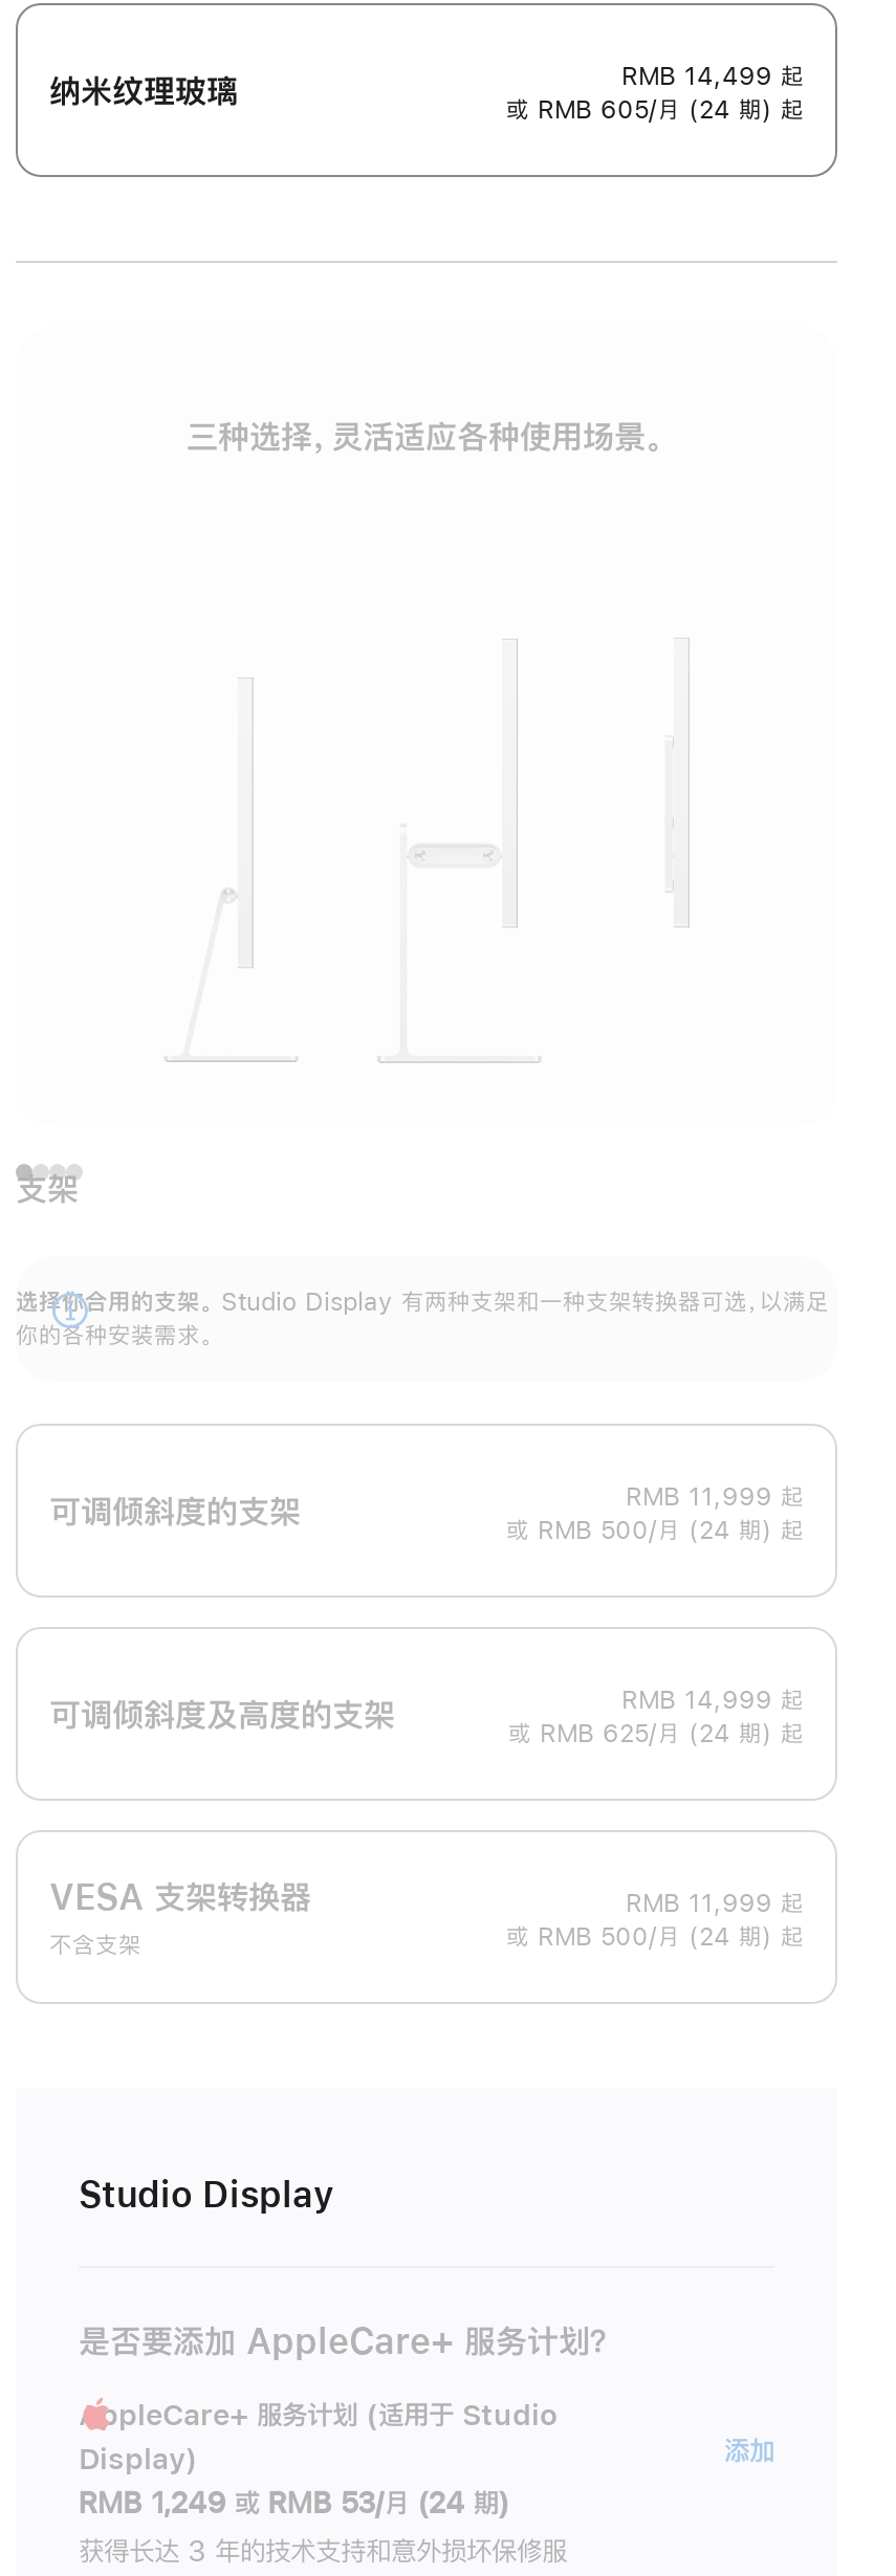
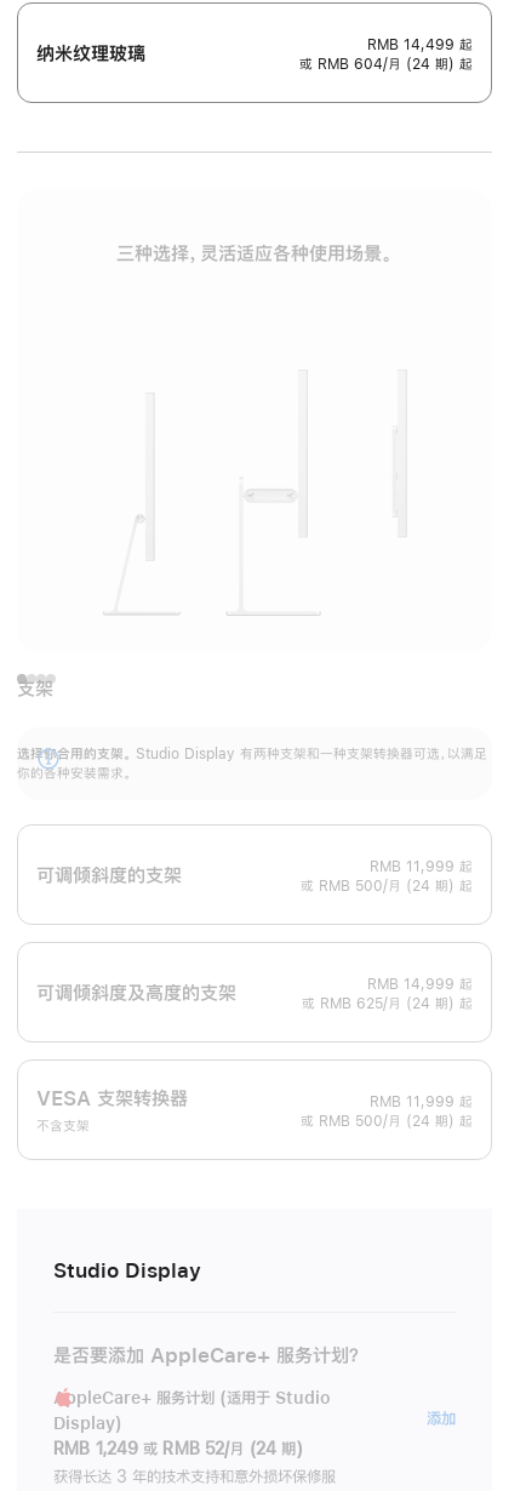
- 或 RMB 605/月 (24 期) 起
+ 或 RMB 604/月 (24 期) 起

- RMB 1,249 或 RMB 53/月 (24 期)
+ RMB 1,249 或 RMB 52/月 (24 期)
